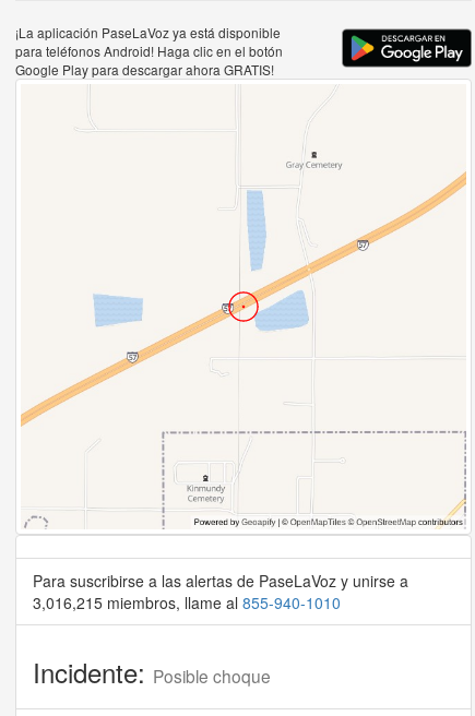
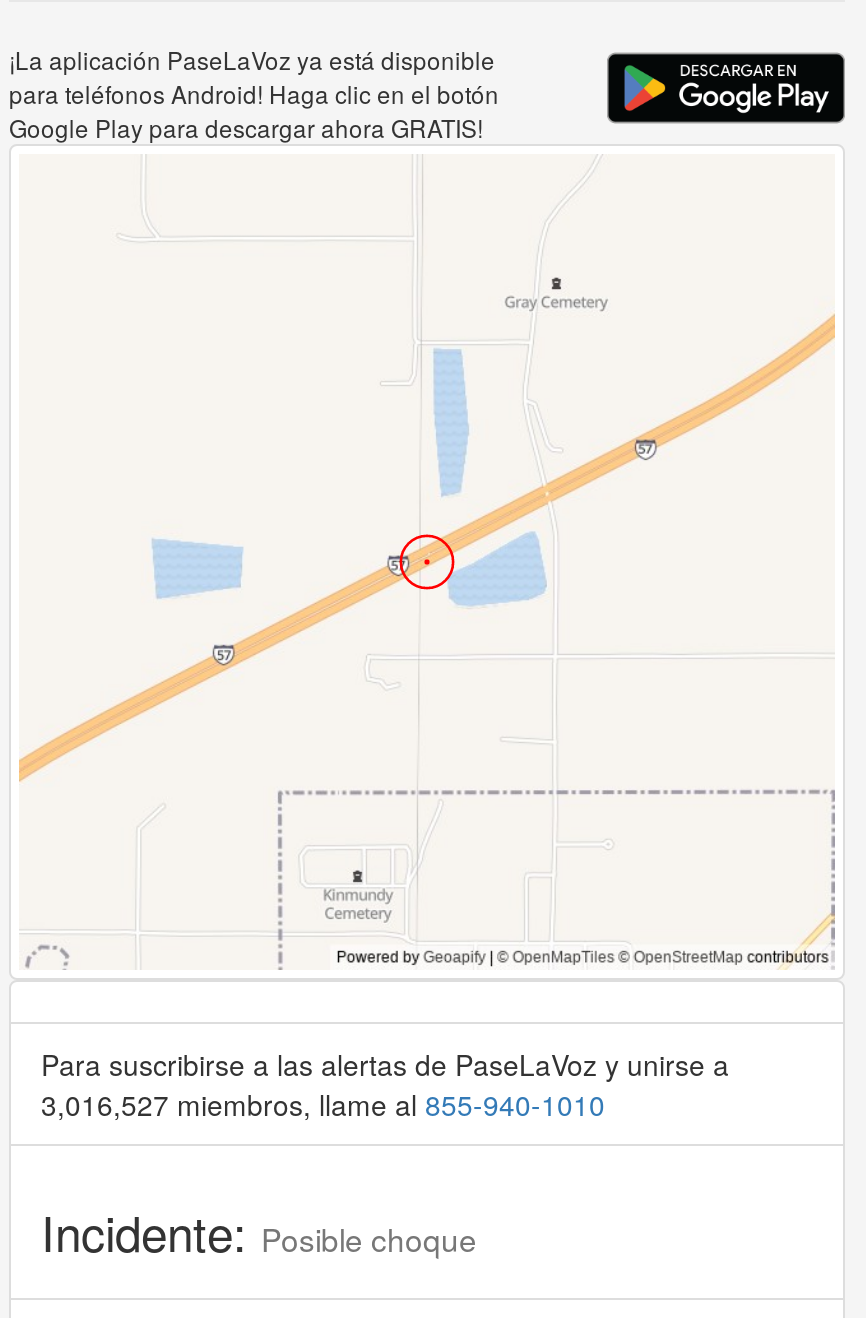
- 3,016,215 miembros, llame al 855-940-1010
+ 3,016,527 miembros, llame al 855-940-1010
